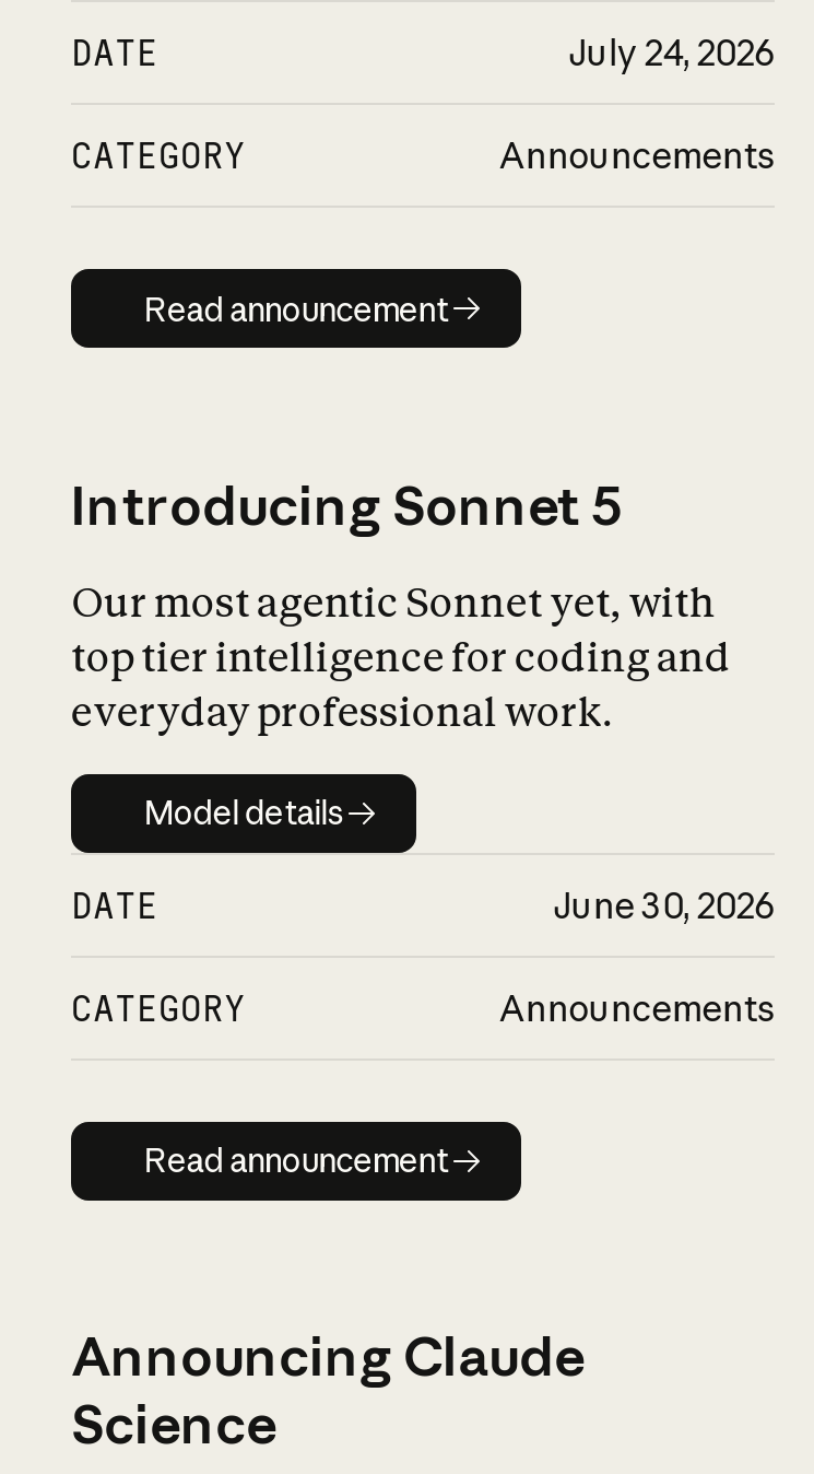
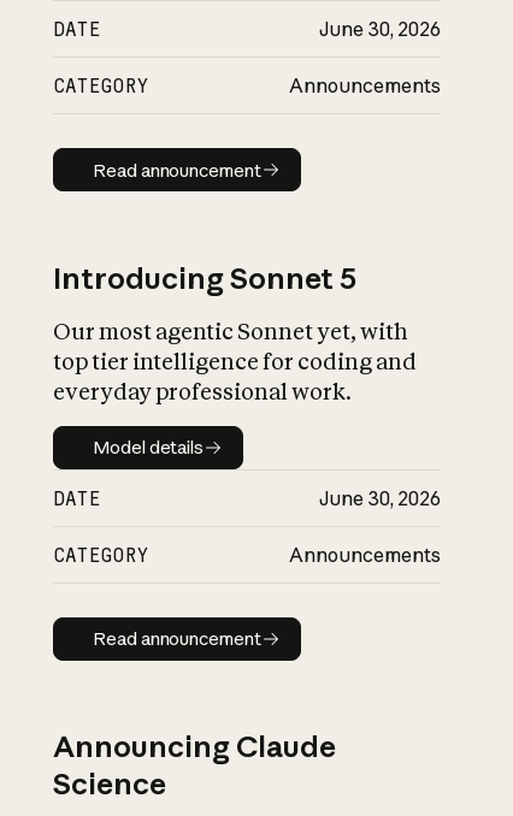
- July 24, 2026
+ June 30, 2026
